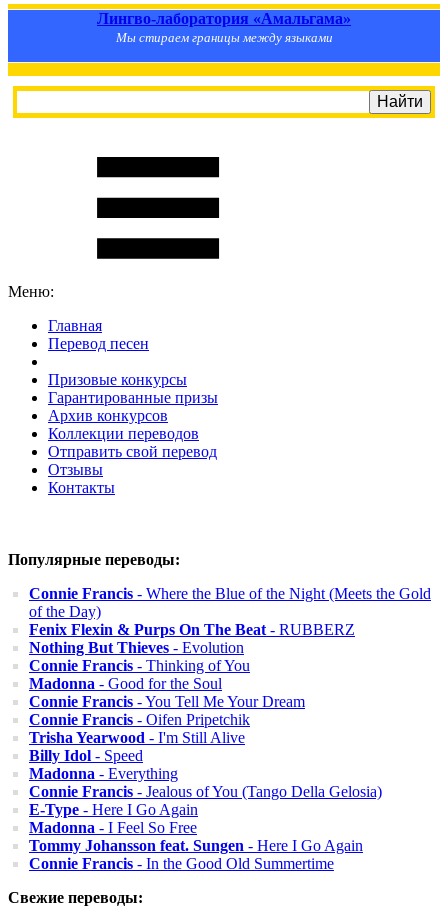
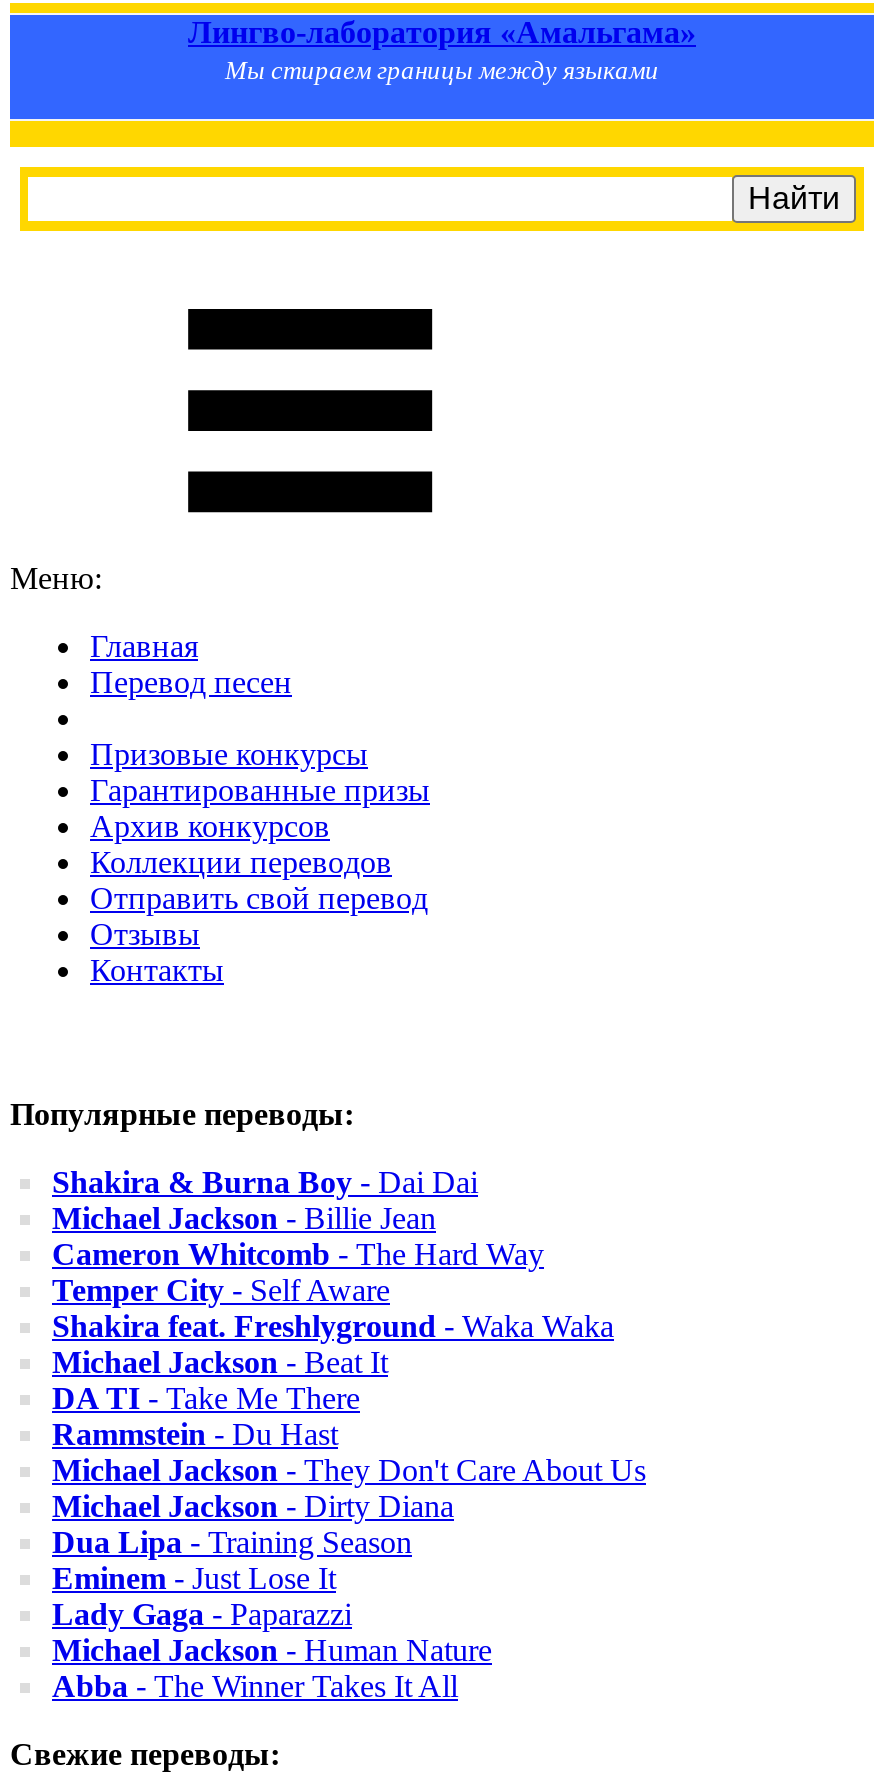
- Connie Francis - Where the Blue of the Night (Meets the Gold
- of the Day)
- Fenix Flexin & Purps On The Beat - RUBBERZ
- Nothing But Thieves - Evolution
- Connie Francis - Thinking of You
- Madonna - Good for the Soul
- Connie Francis - You Tell Me Your Dream
- Connie Francis - Oifen Pripetchik
- Trisha Yearwood - I'm Still Alive
- Billy Idol - Speed
- Madonna - Everything
- Connie Francis - Jealous of You (Tango Della Gelosia)
- E-Type - Here I Go Again
- Madonna - I Feel So Free
- Tommy Johansson feat. Sungen - Here I Go Again
- Connie Francis - In the Good Old Summertime
+ Shakira & Burna Boy - Dai Dai
+ Michael Jackson - Billie Jean
+ Cameron Whitcomb - The Hard Way
+ Temper City - Self Aware
+ Shakira feat. Freshlyground - Waka Waka
+ Michael Jackson - Beat It
+ DA TI - Take Me There
+ Rammstein - Du Hast
+ Michael Jackson - They Don't Care About Us
+ Michael Jackson - Dirty Diana
+ Dua Lipa - Training Season
+ Eminem - Just Lose It
+ Lady Gaga - Paparazzi
+ Michael Jackson - Human Nature
+ Abba - The Winner Takes It All
